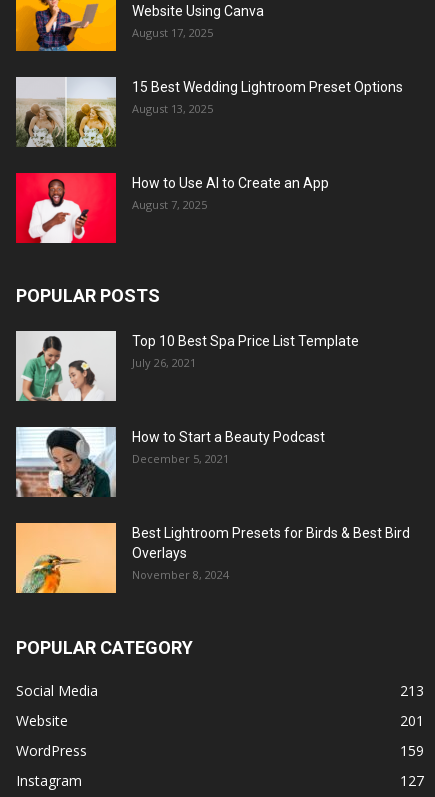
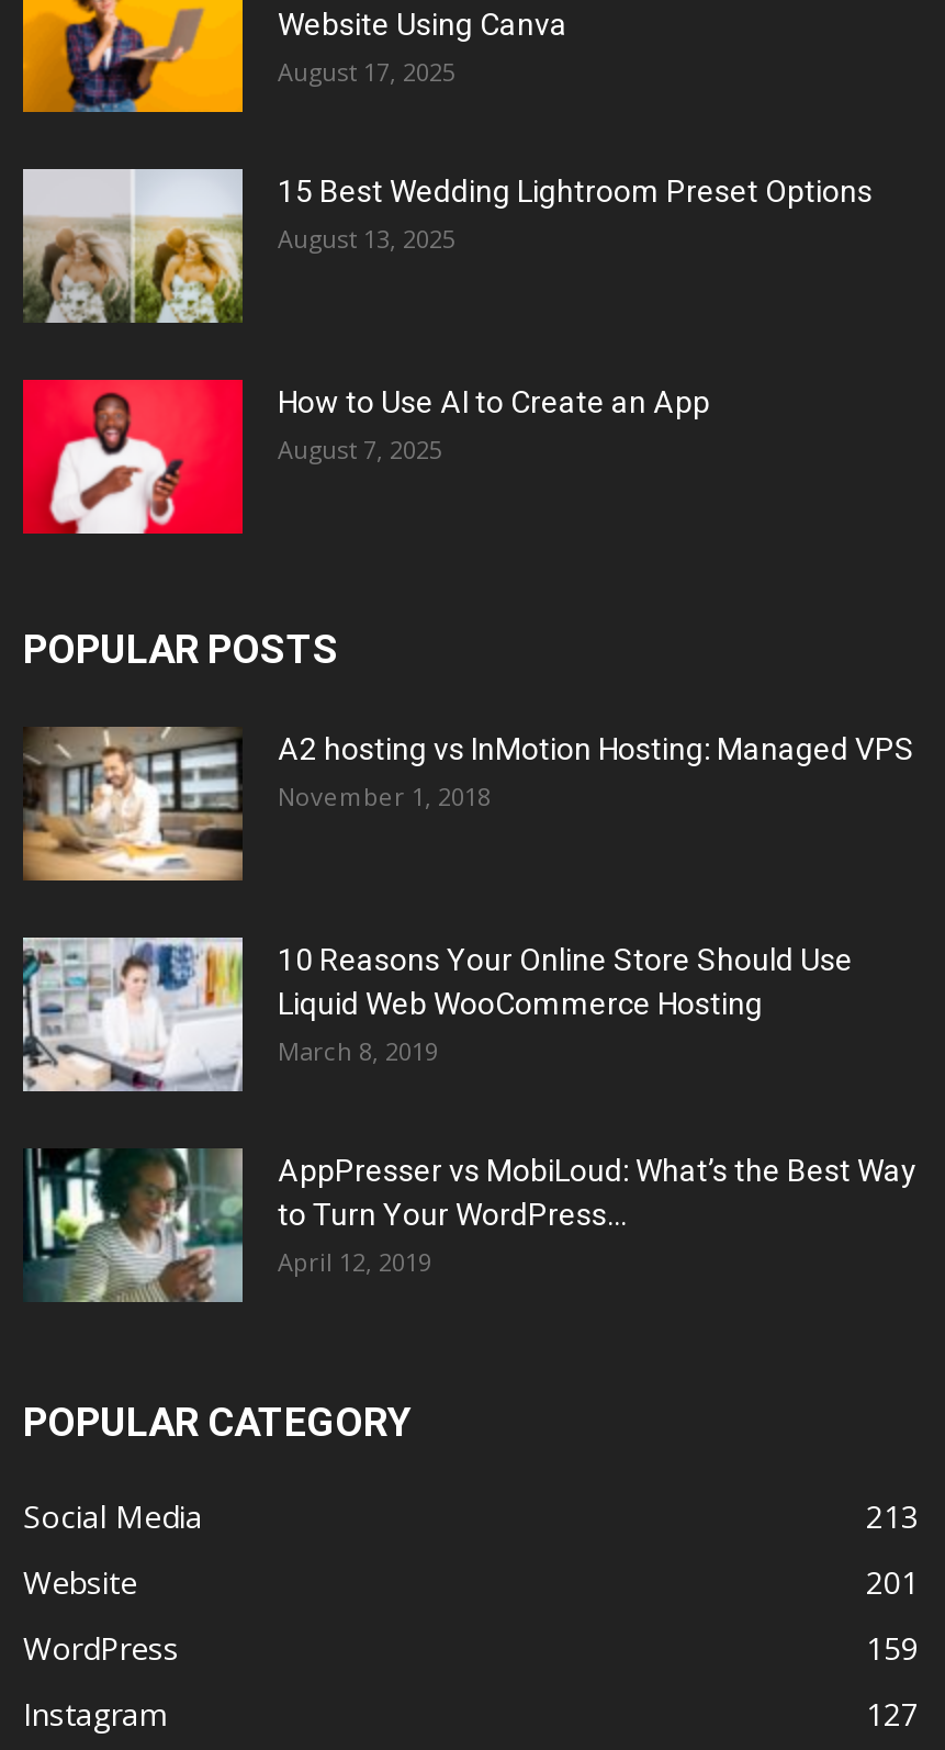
- [image]
- Top 10 Best Spa Price List Template
- July 26, 2021
+ [image]
+ A2 hosting vs InMotion Hosting: Managed VPS
+ November 1, 2018

- [image]
- How to Start a Beauty Podcast
- December 5, 2021
+ [image]
+ 10 Reasons Your Online Store Should Use
+ Liquid Web WooCommerce Hosting
+ March 8, 2019

- [image]
- Best Lightroom Presets for Birds & Best Bird
- Overlays
- November 8, 2024
+ [image]
+ AppPresser vs MobiLoud: What’s the Best Way
+ to Turn Your WordPress...
+ April 12, 2019
